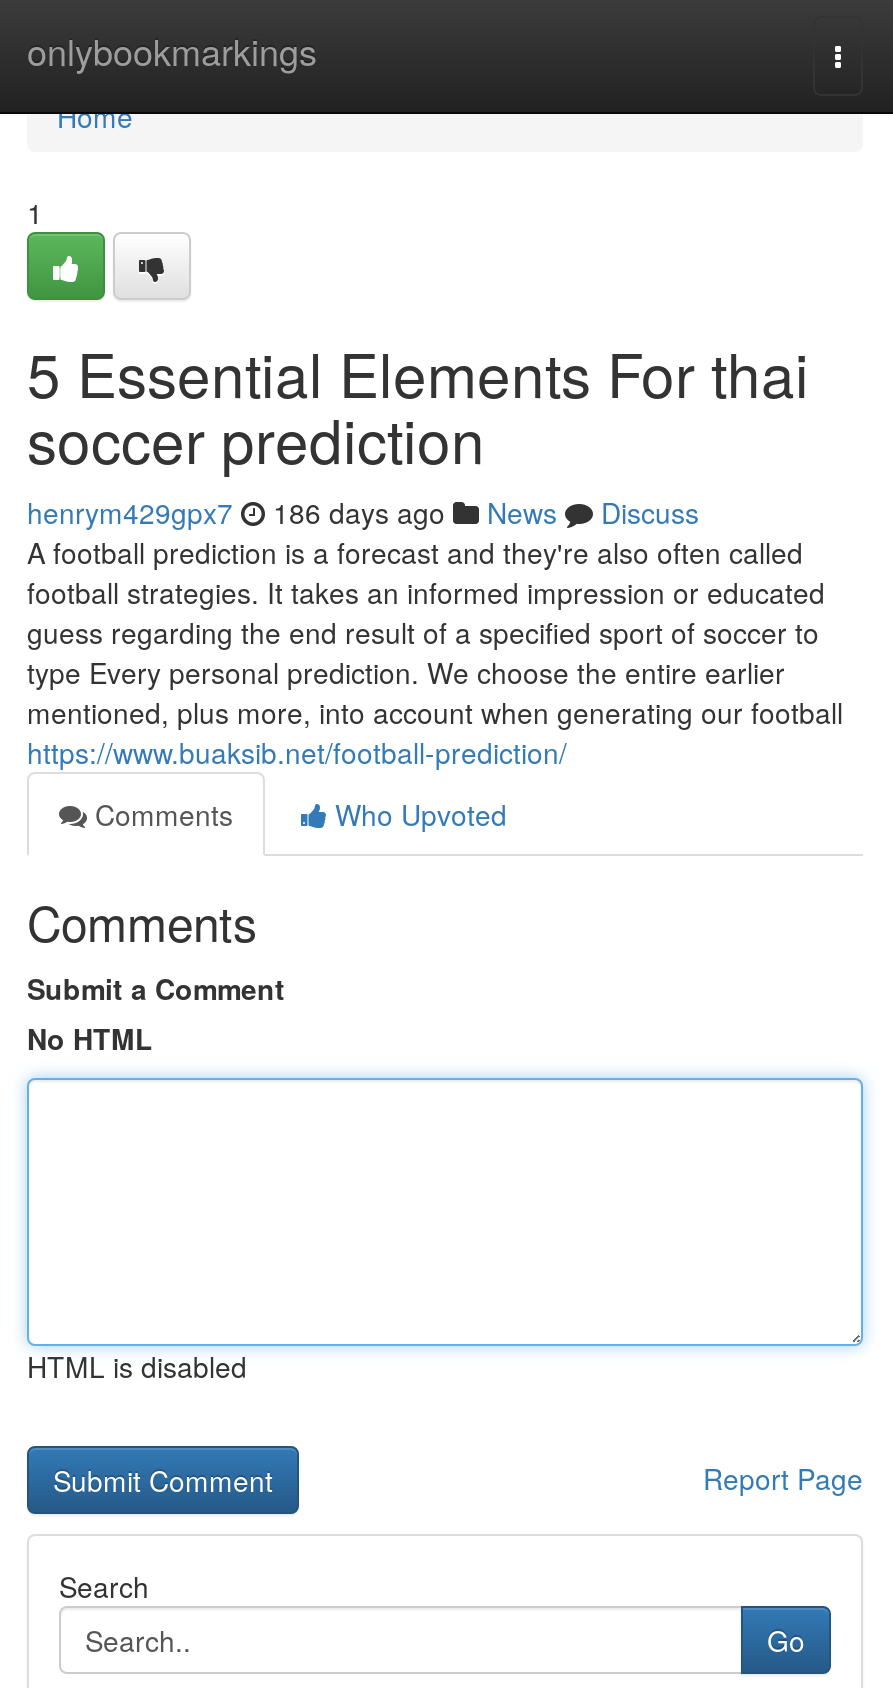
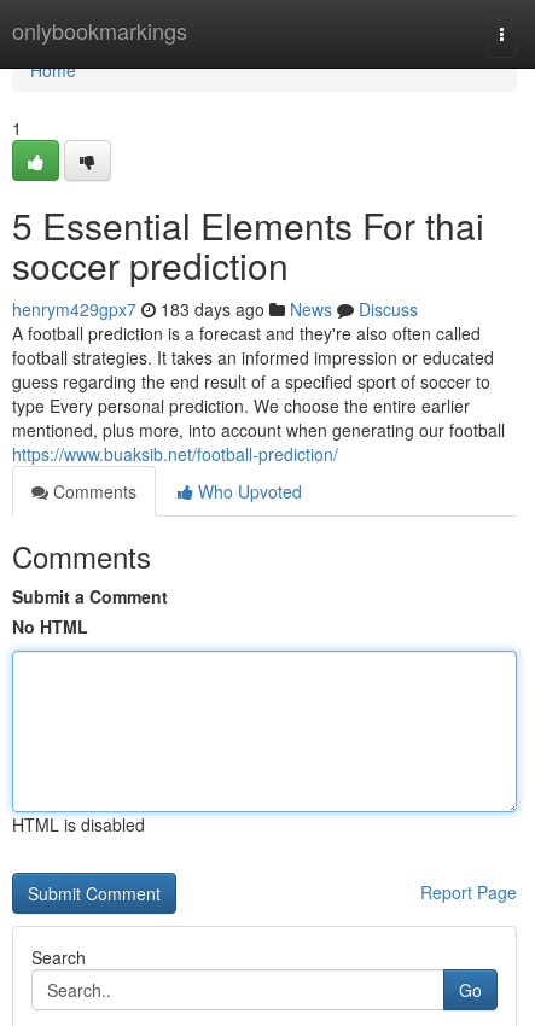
- henrym429gpx7 186 days ago News Discuss
+ henrym429gpx7 183 days ago News Discuss
